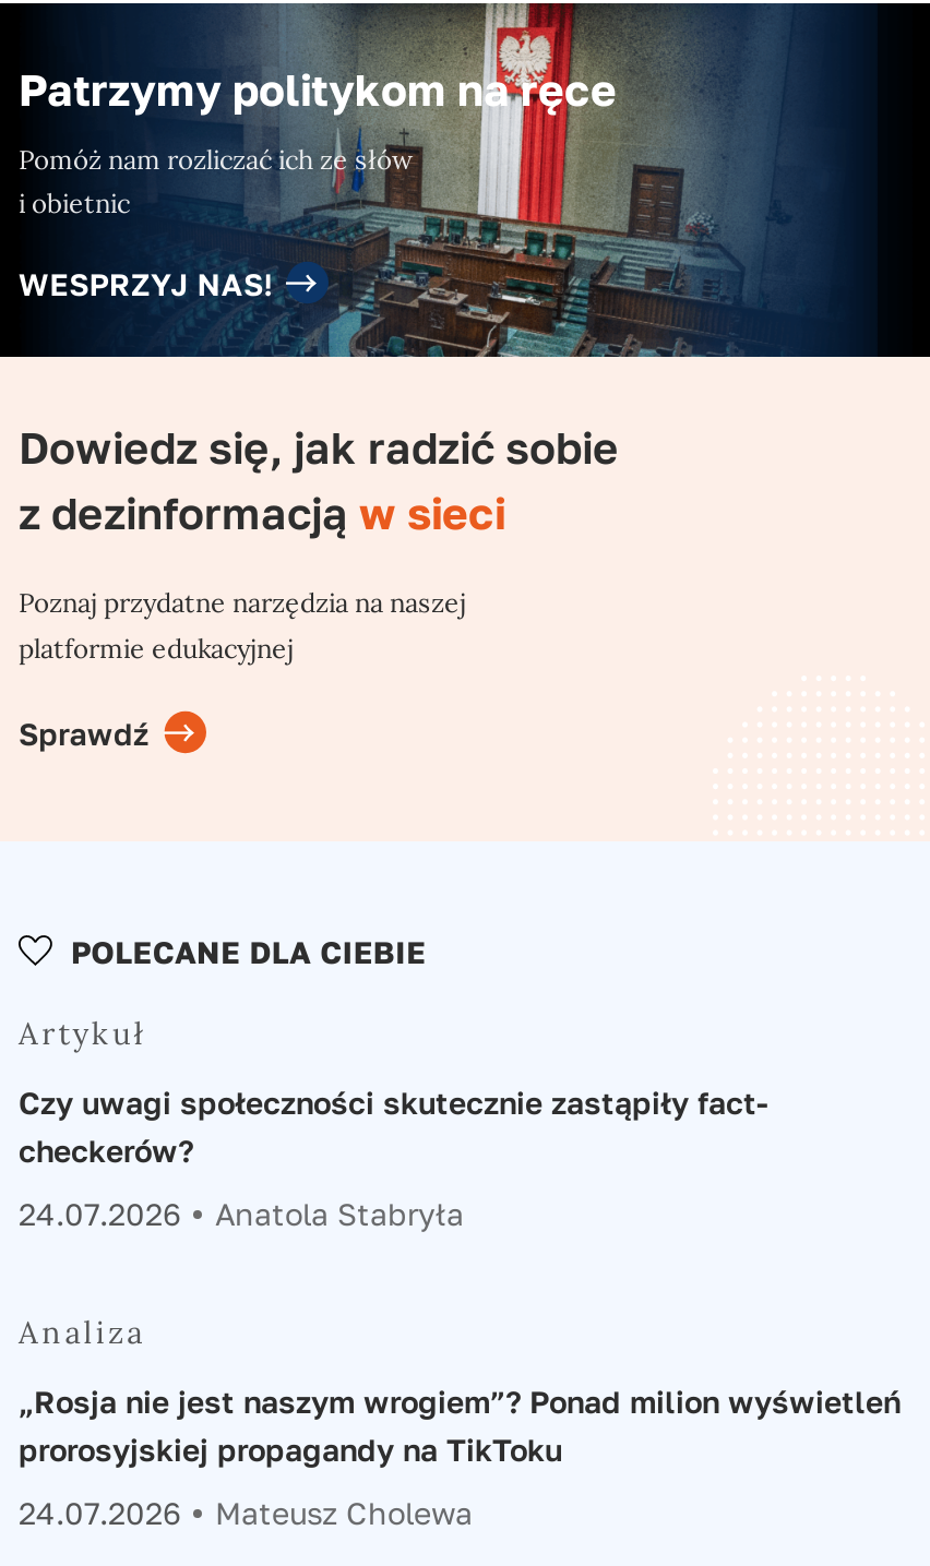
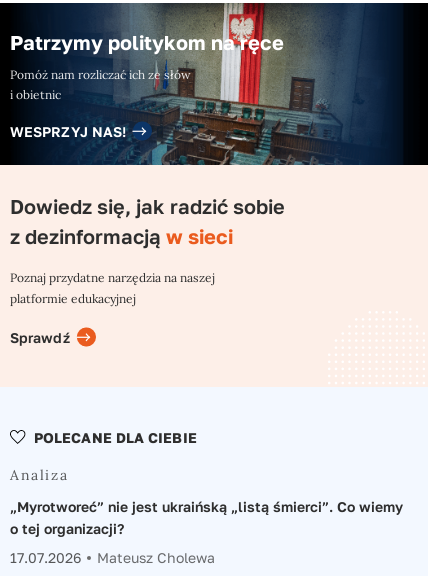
- Artykuł
- Czy uwagi społeczności skutecznie zastąpiły fact-
- checkerów?
- 24.07.2026
- Anatola Stabryła

- „Rosja nie jest naszym wrogiem”? Ponad milion wyświetleń
- prorosyjskiej propagandy na TikToku
+ „Myrotworeć” nie jest ukraińską „listą śmierci”. Co wiemy
+ o tej organizacji?

- 24.07.2026 Mateusz Cholewa
+ 17.07.2026 Mateusz Cholewa
